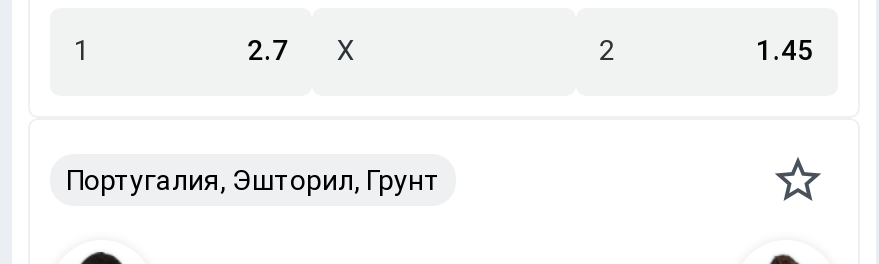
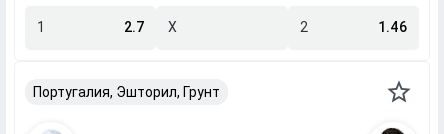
- 1.45
+ 1.46
